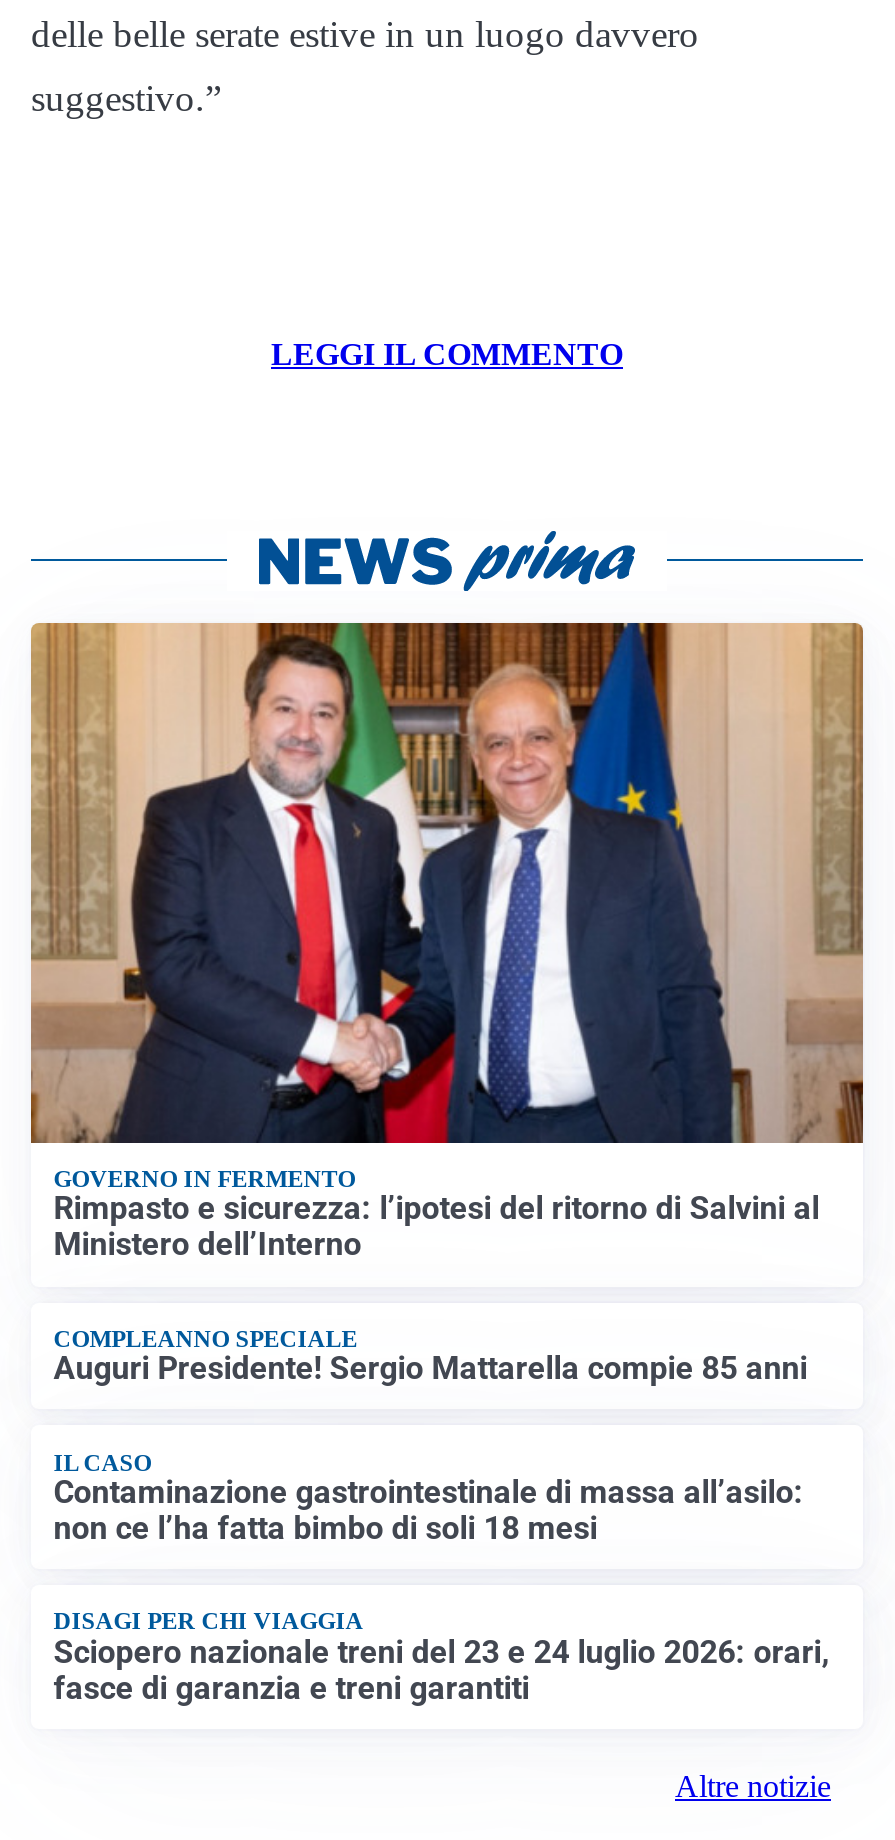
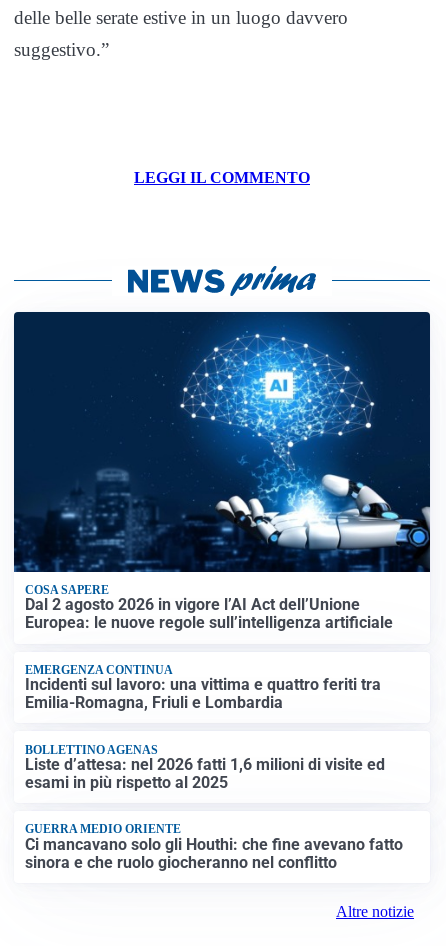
- [image]
- GOVERNO IN FERMENTO
- Rimpasto e sicurezza: l’ipotesi del ritorno di Salvini al
- Ministero dell’Interno
+ [image]
+ COSA SAPERE
+ Dal 2 agosto 2026 in vigore l’AI Act dell’Unione
+ Europea: le nuove regole sull’intelligenza artificiale

- COMPLEANNO SPECIALE
- Auguri Presidente! Sergio Mattarella compie 85 anni
+ EMERGENZA CONTINUA
+ Incidenti sul lavoro: una vittima e quattro feriti tra
+ Emilia-Romagna, Friuli e Lombardia

- IL CASO
- Contaminazione gastrointestinale di massa all’asilo:
- non ce l’ha fatta bimbo di soli 18 mesi
+ BOLLETTINO AGENAS
+ Liste d’attesa: nel 2026 fatti 1,6 milioni di visite ed
+ esami in più rispetto al 2025

- DISAGI PER CHI VIAGGIA
- Sciopero nazionale treni del 23 e 24 luglio 2026: orari,
- fasce di garanzia e treni garantiti
+ GUERRA MEDIO ORIENTE
+ Ci mancavano solo gli Houthi: che fine avevano fatto
+ sinora e che ruolo giocheranno nel conflitto
